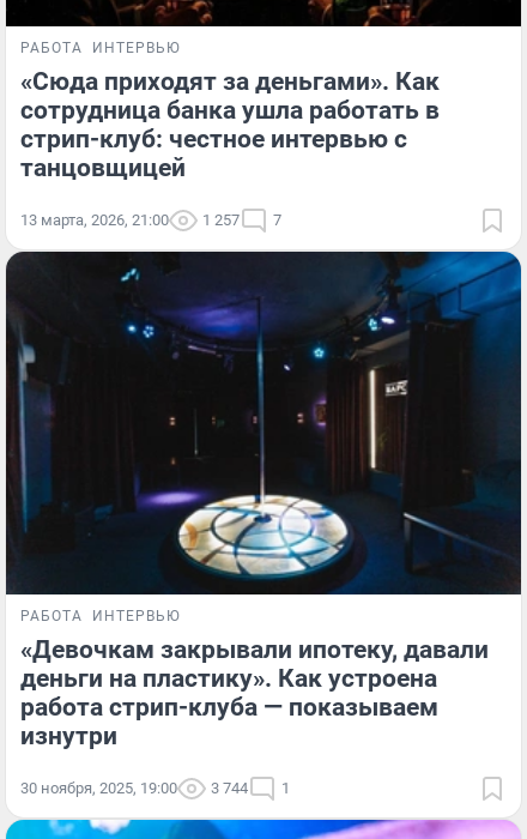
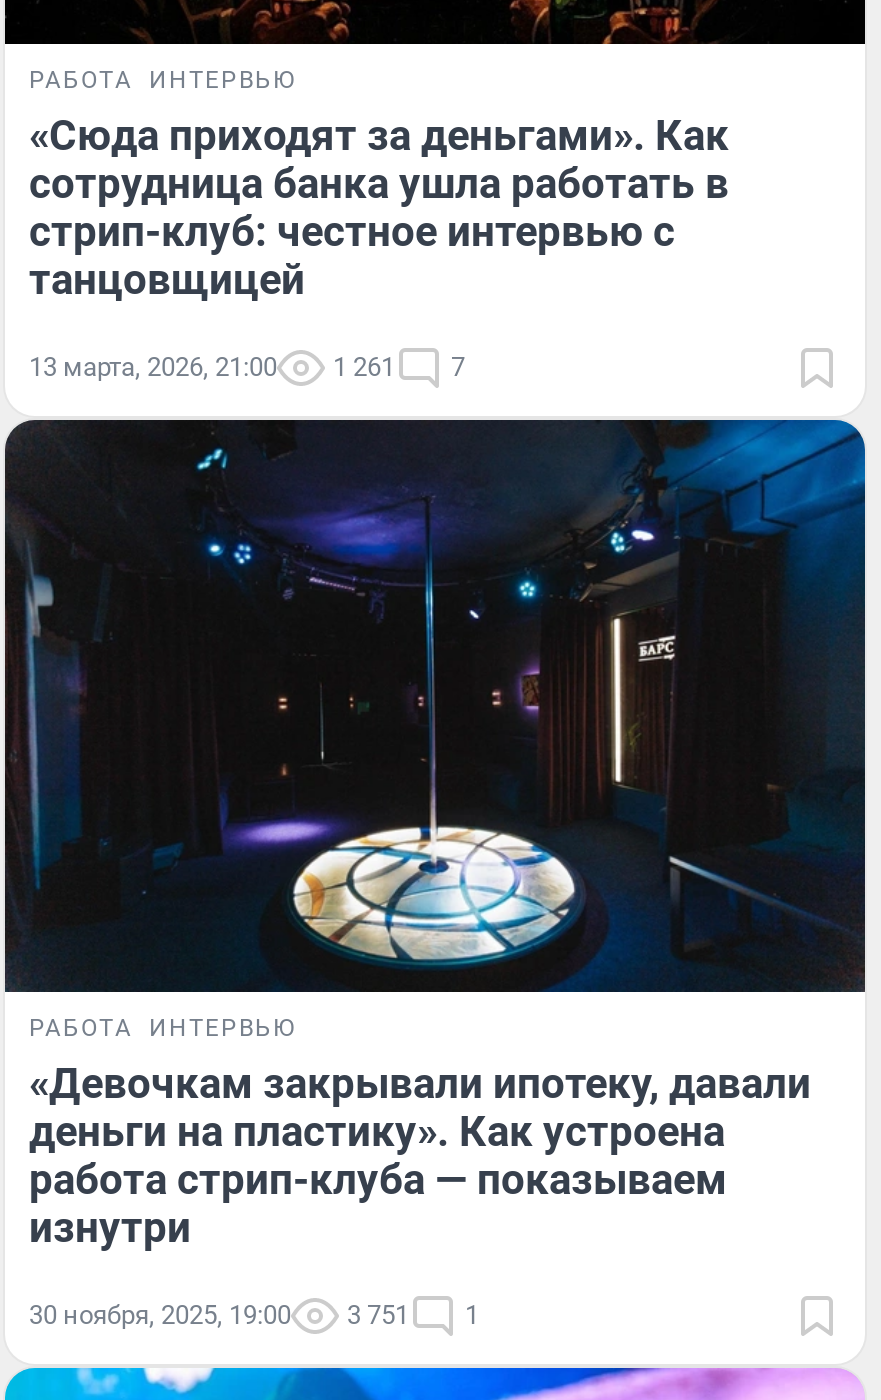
- 13 марта, 2026, 21:00 1 257 7
+ 13 марта, 2026, 21:00 1 261 7

- 30 ноября, 2025, 19:00 3 744 1
+ 30 ноября, 2025, 19:00 3 751 1
